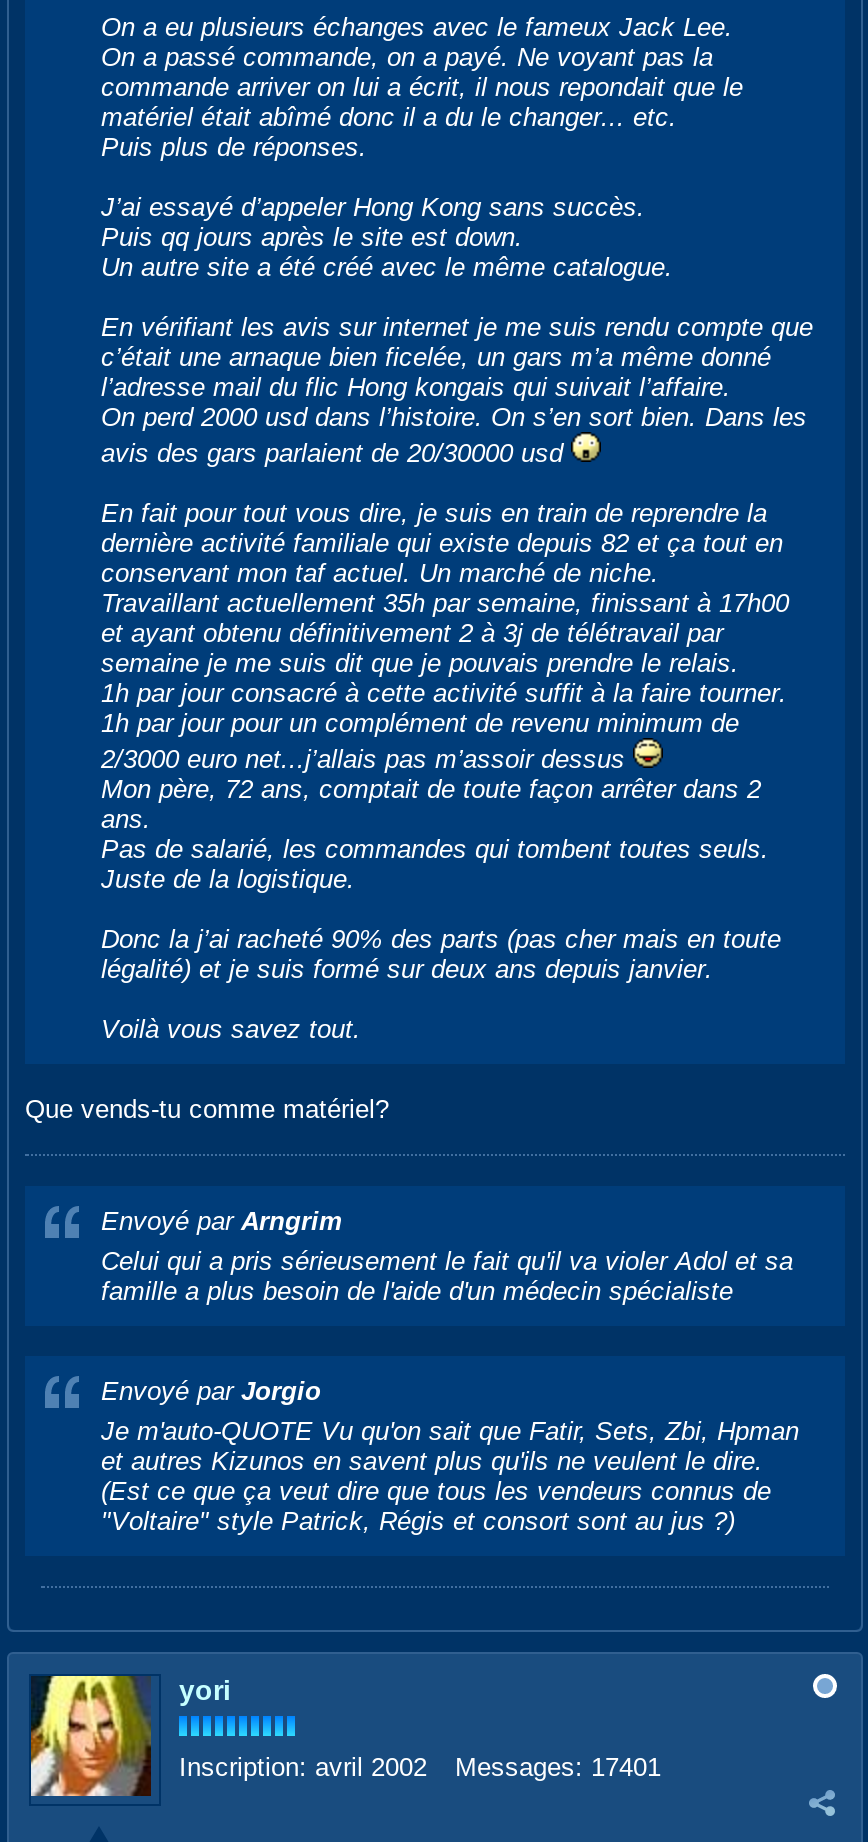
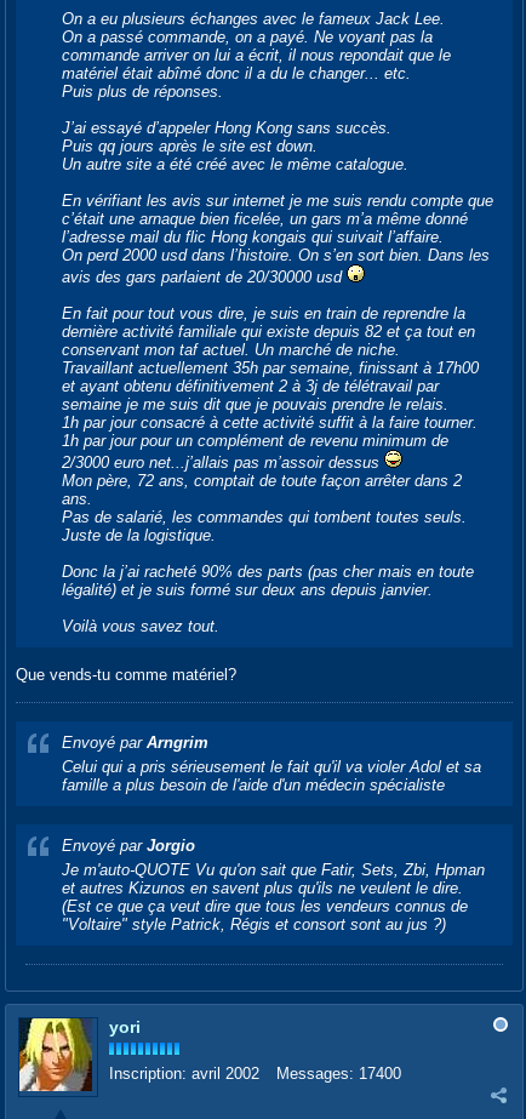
- Inscription: avril 2002 Messages: 17401
+ Inscription: avril 2002 Messages: 17400
